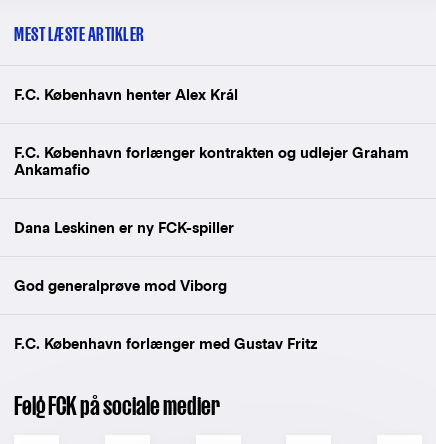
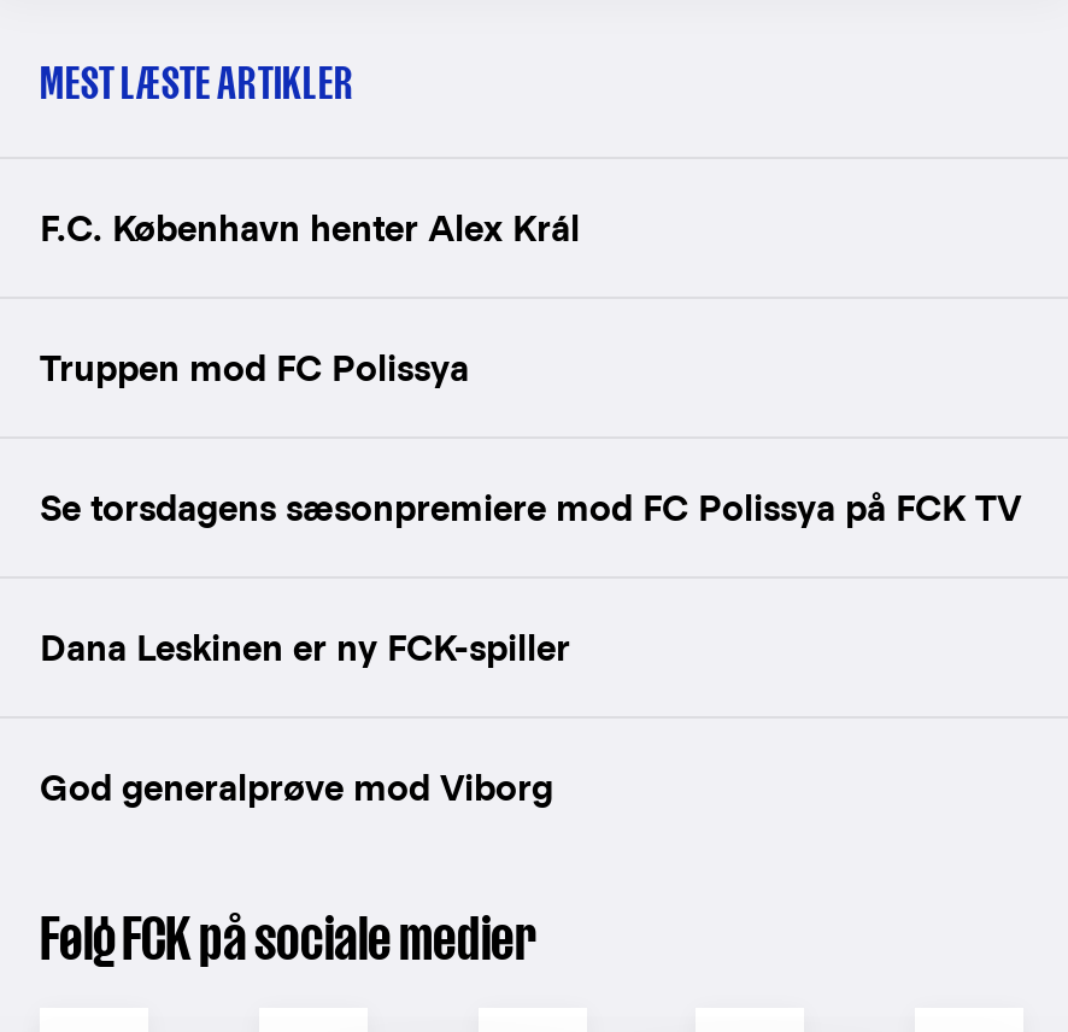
- F.C. København forlænger kontrakten og udlejer Graham
- Ankamafio
+ Truppen mod FC Polissya
+ Se torsdagens sæsonpremiere mod FC Polissya på FCK TV

moved down: Dana Leskinen er ny FCK-spiller | God generalprøve mod Viborg

- F.C. København forlænger med Gustav Fritz
